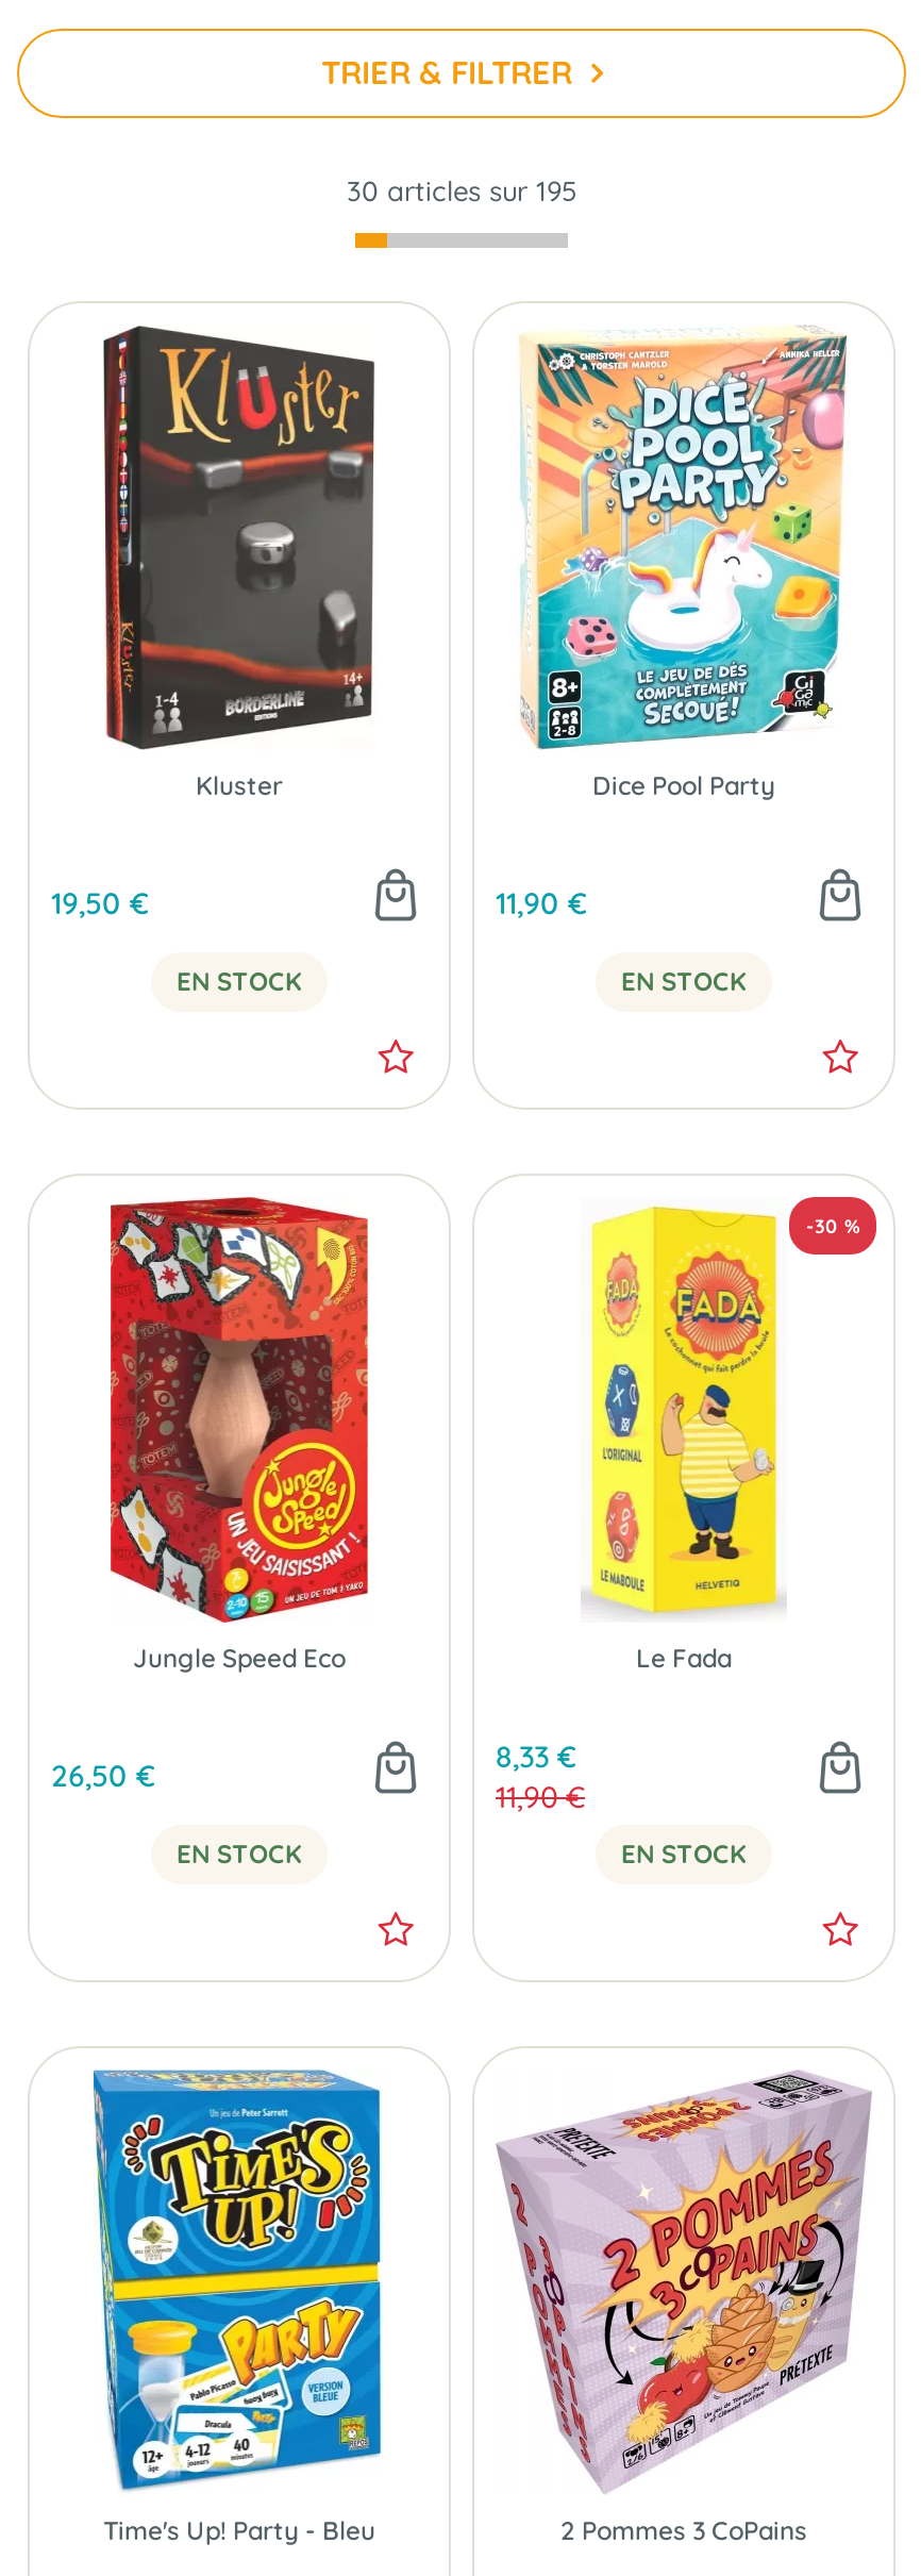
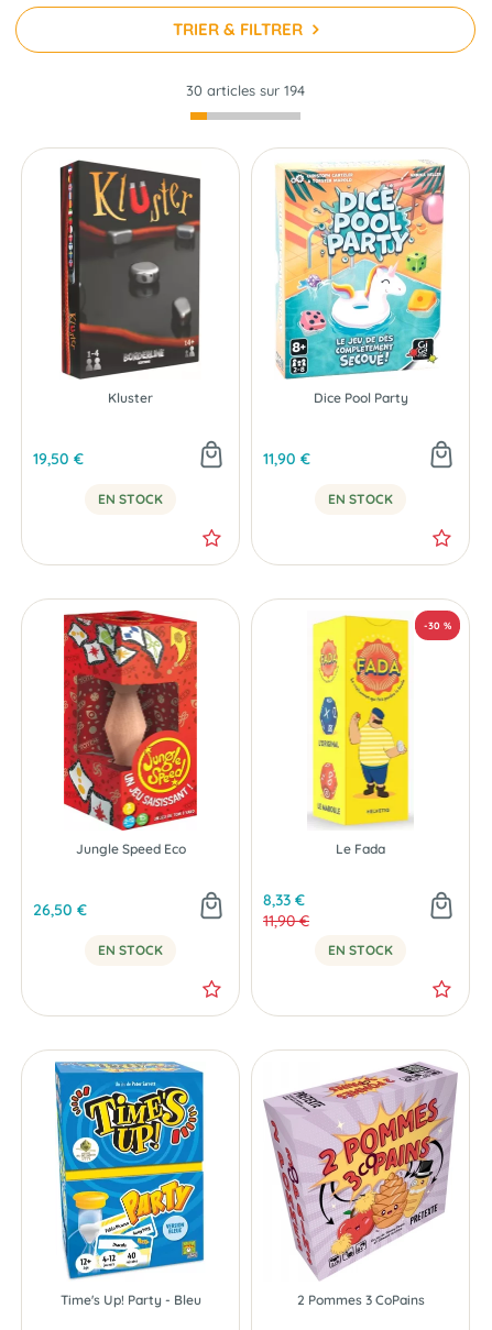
- 30 articles sur 195
+ 30 articles sur 194
